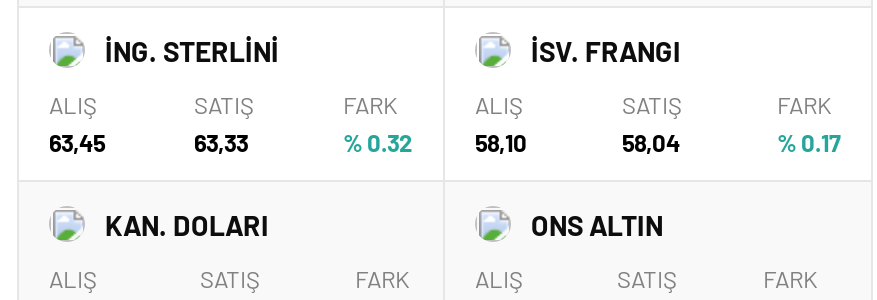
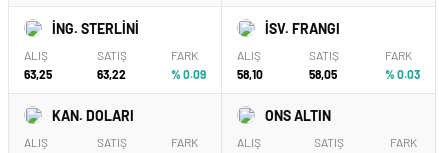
- 63,45
+ 63,25

- 63,33
+ 63,22

- % 0.32
+ % 0.09

- 58,04
+ 58,05

- % 0.17
+ % 0.03
